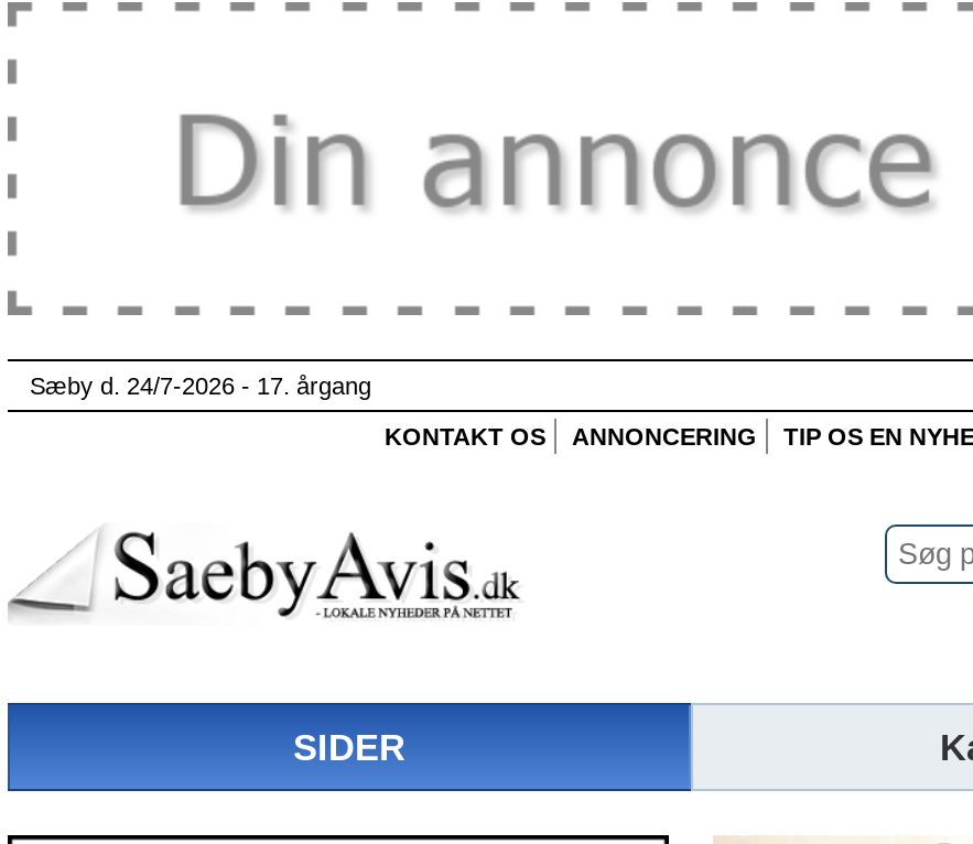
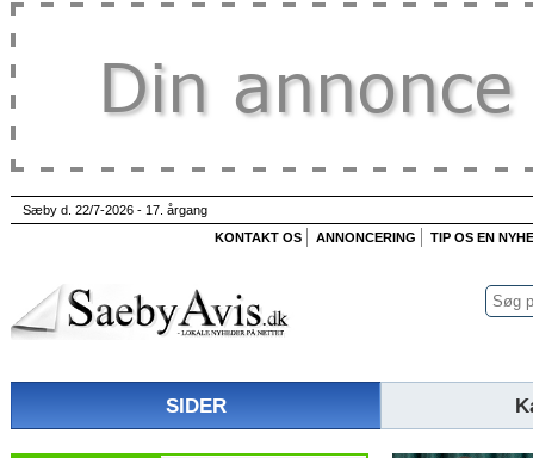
- Sæby d. 24/7-2026 - 17. årgang
+ Sæby d. 22/7-2026 - 17. årgang
